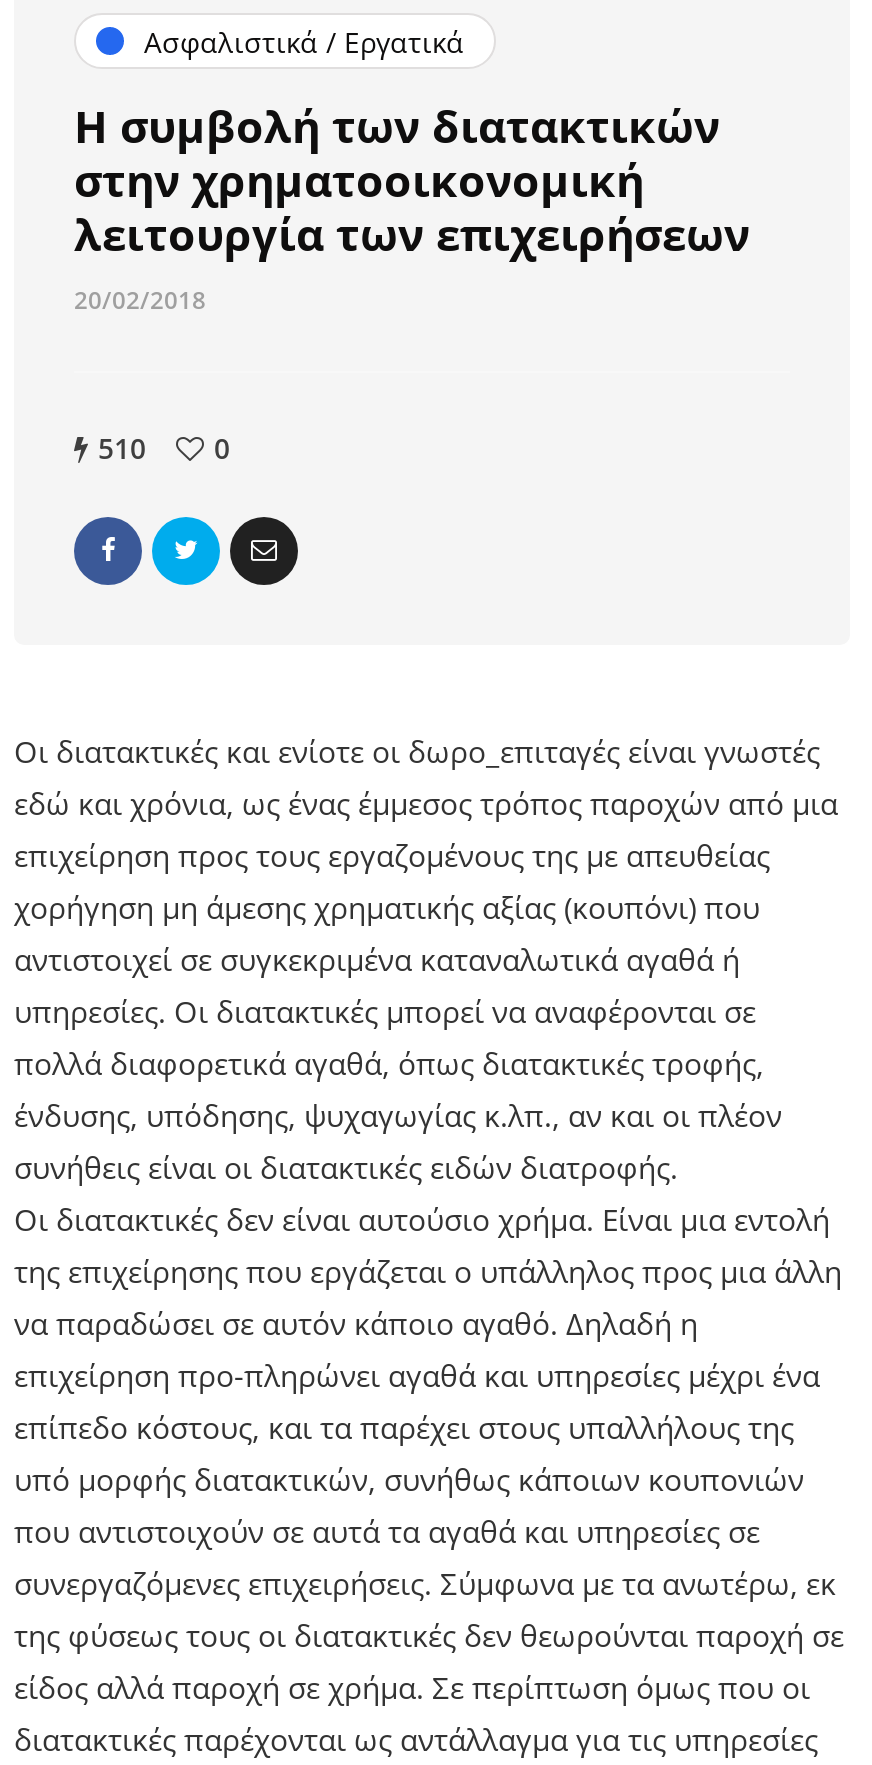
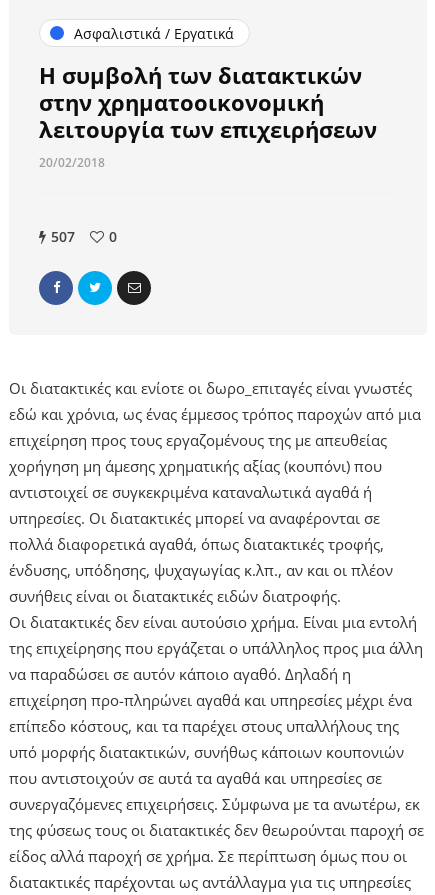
- 510 0
+ 507 0
